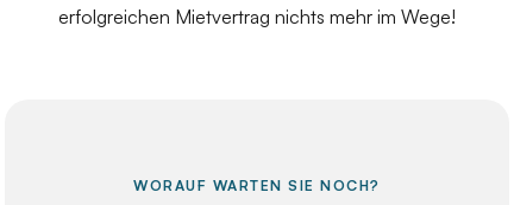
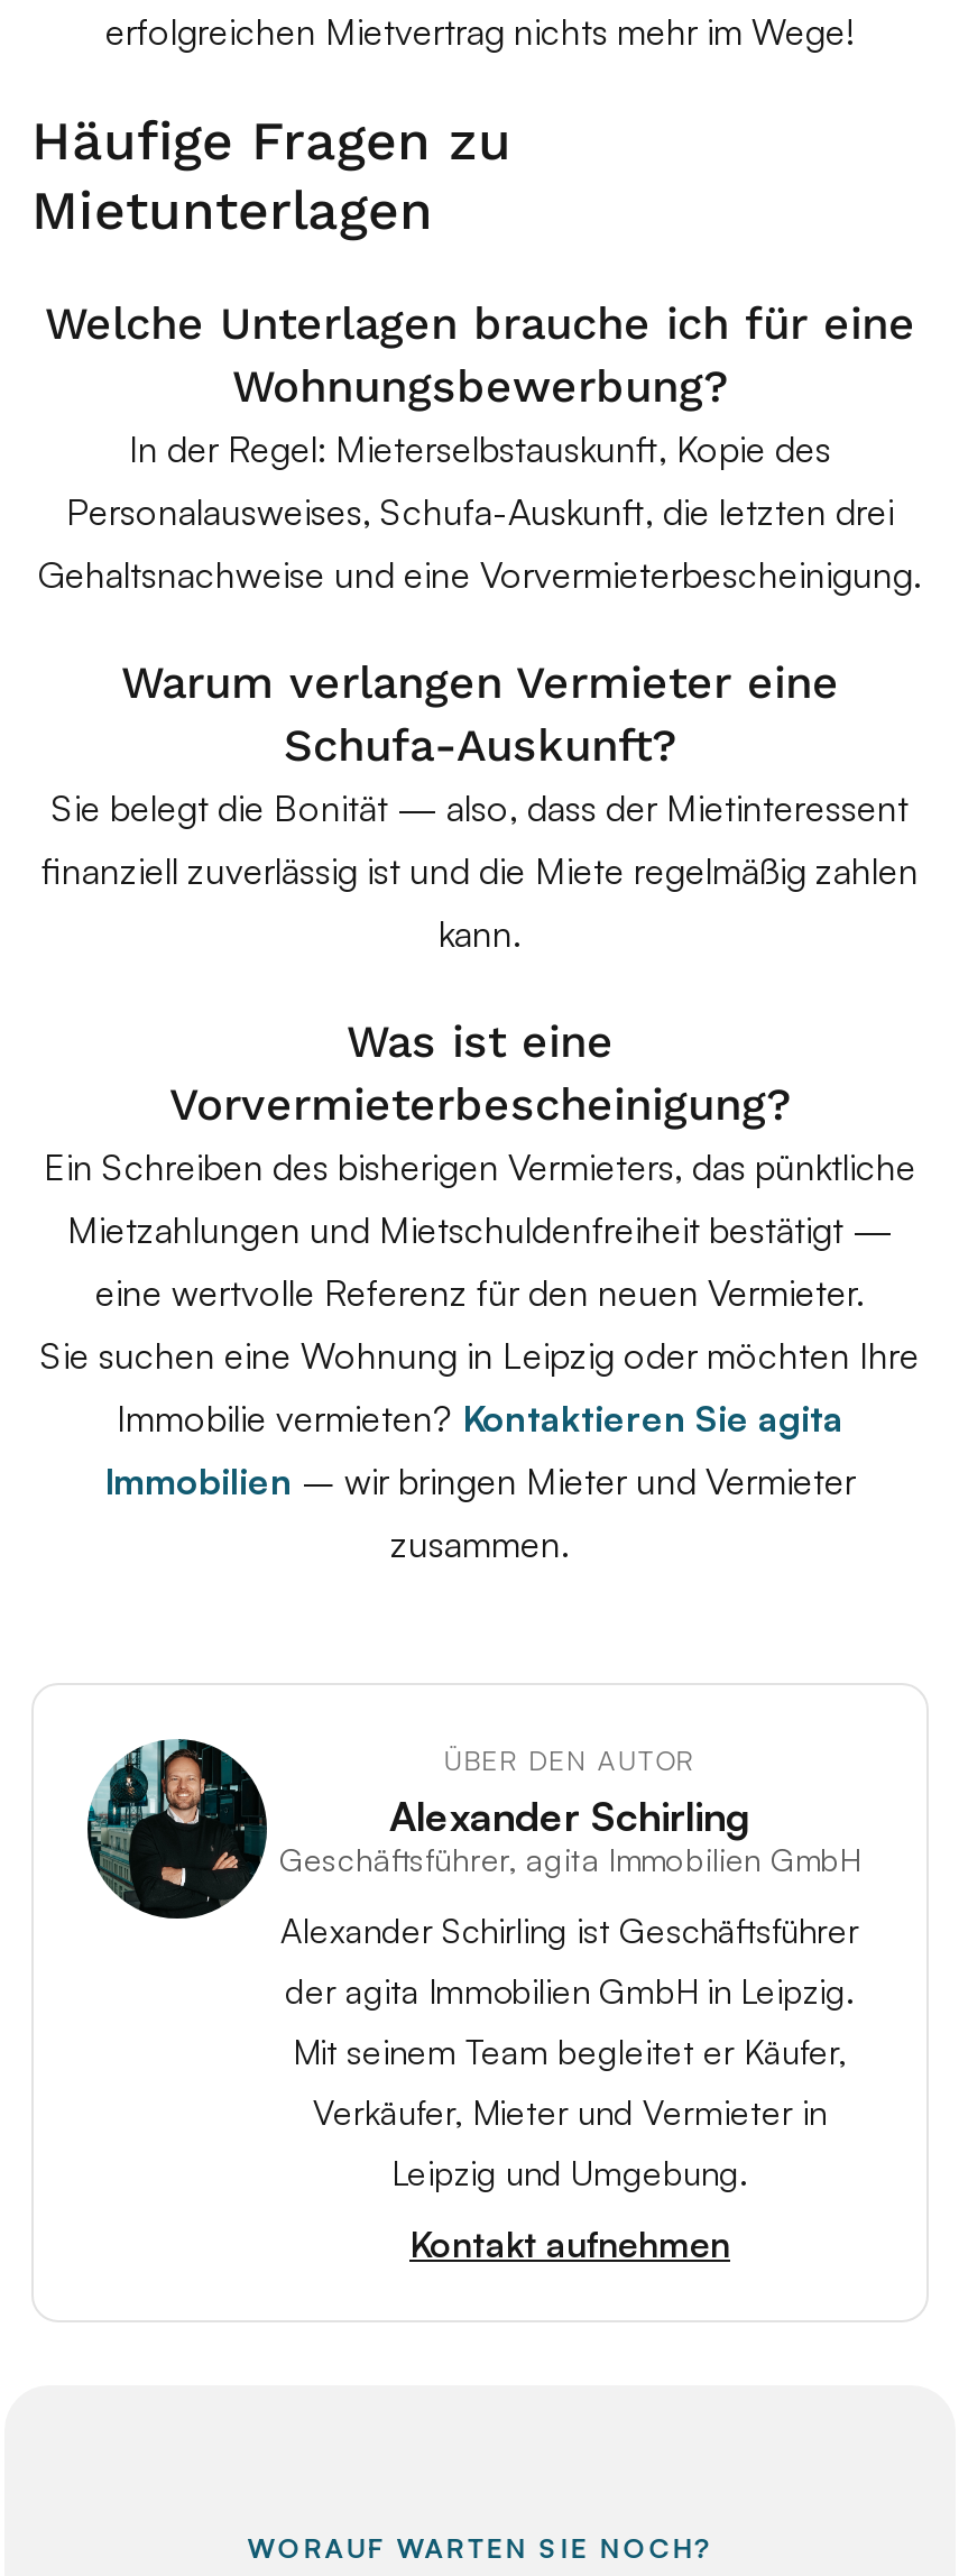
+ Häufige Fragen zu
+ Mietunterlagen
+ Welche Unterlagen brauche ich für eine
+ Wohnungsbewerbung?
+ In der Regel: Mieterselbstauskunft, Kopie des
+ Personalausweises, Schufa-Auskunft, die letzten drei
+ Gehaltsnachweise und eine Vorvermieterbescheinigung.
+ Warum verlangen Vermieter eine
+ Schufa-Auskunft?
+ Sie belegt die Bonität — also, dass der Mietinteressent
+ finanziell zuverlässig ist und die Miete regelmäßig zahlen
+ kann.
+ Was ist eine
+ Vorvermieterbescheinigung?
+ Ein Schreiben des bisherigen Vermieters, das pünktliche
+ Mietzahlungen und Mietschuldenfreiheit bestätigt —
+ eine wertvolle Referenz für den neuen Vermieter.
+ Sie suchen eine Wohnung in Leipzig oder möchten Ihre
+ Immobilie vermieten? Kontaktieren Sie agita
+ Immobilien – wir bringen Mieter und Vermieter
+ zusammen.

+ [image]
+ ÜBER DEN AUTOR
+ Alexander Schirling
+ Geschäftsführer, agita Immobilien GmbH
+ Alexander Schirling ist Geschäftsführer
+ der agita Immobilien GmbH in Leipzig.
+ Mit seinem Team begleitet er Käufer,
+ Verkäufer, Mieter und Vermieter in
+ Leipzig und Umgebung.
+ Kontakt aufnehmen
